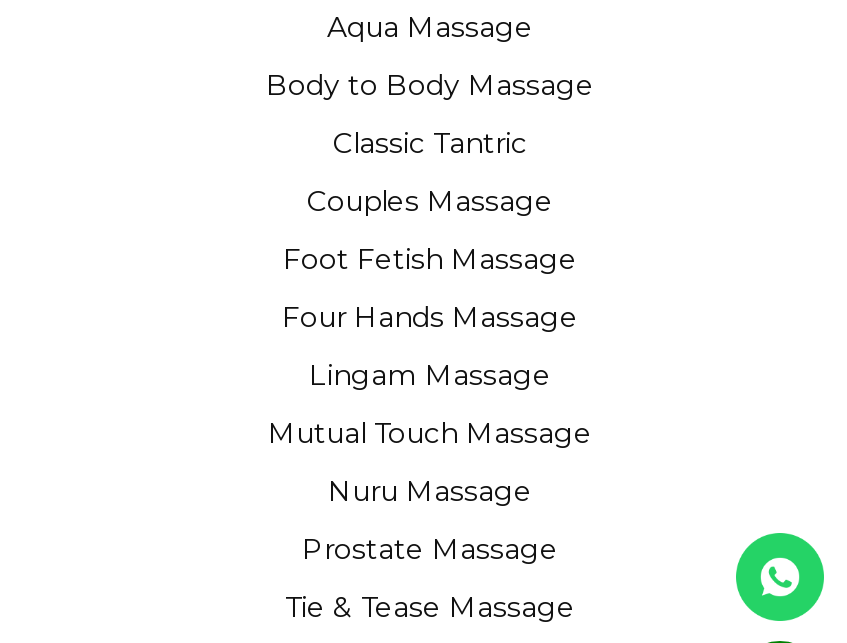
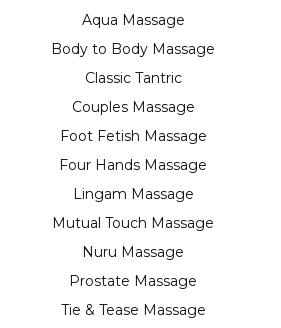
- [image]
